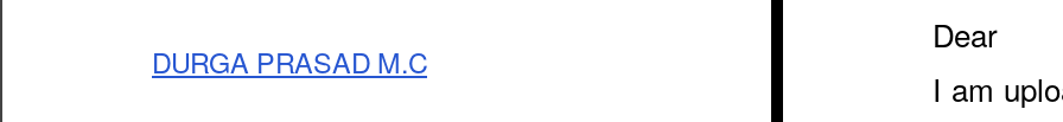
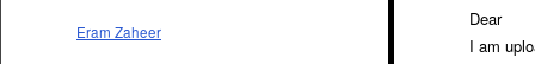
- DURGA PRASAD M.C
+ Eram Zaheer
